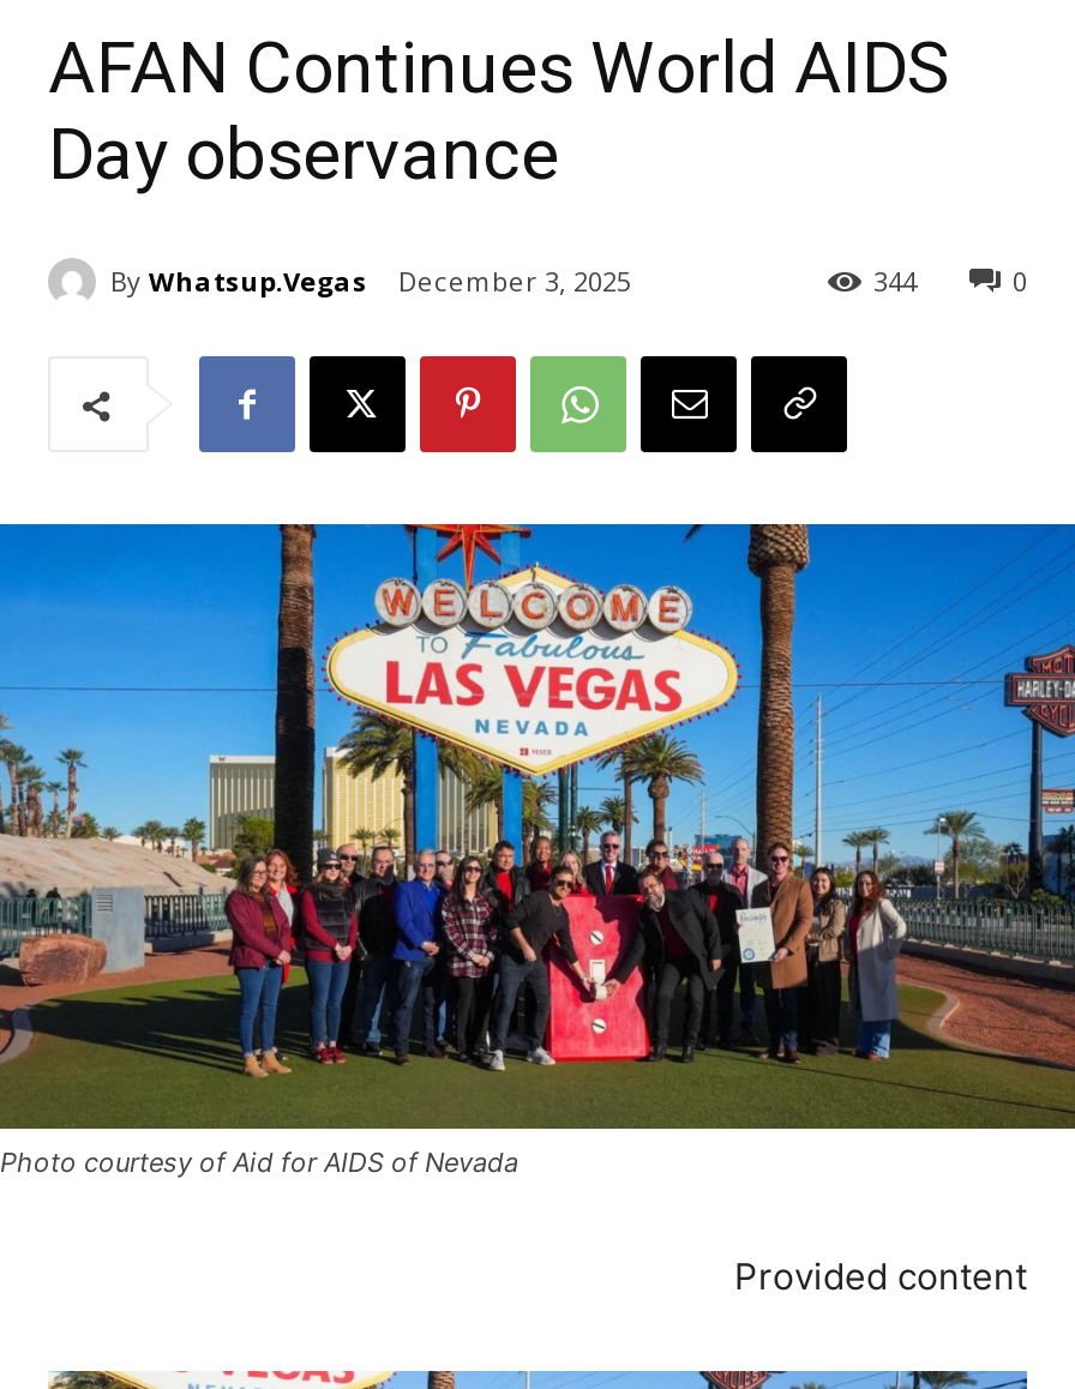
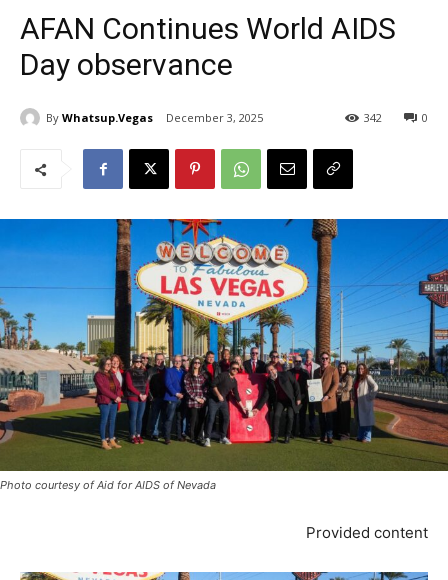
- 344
+ 342
